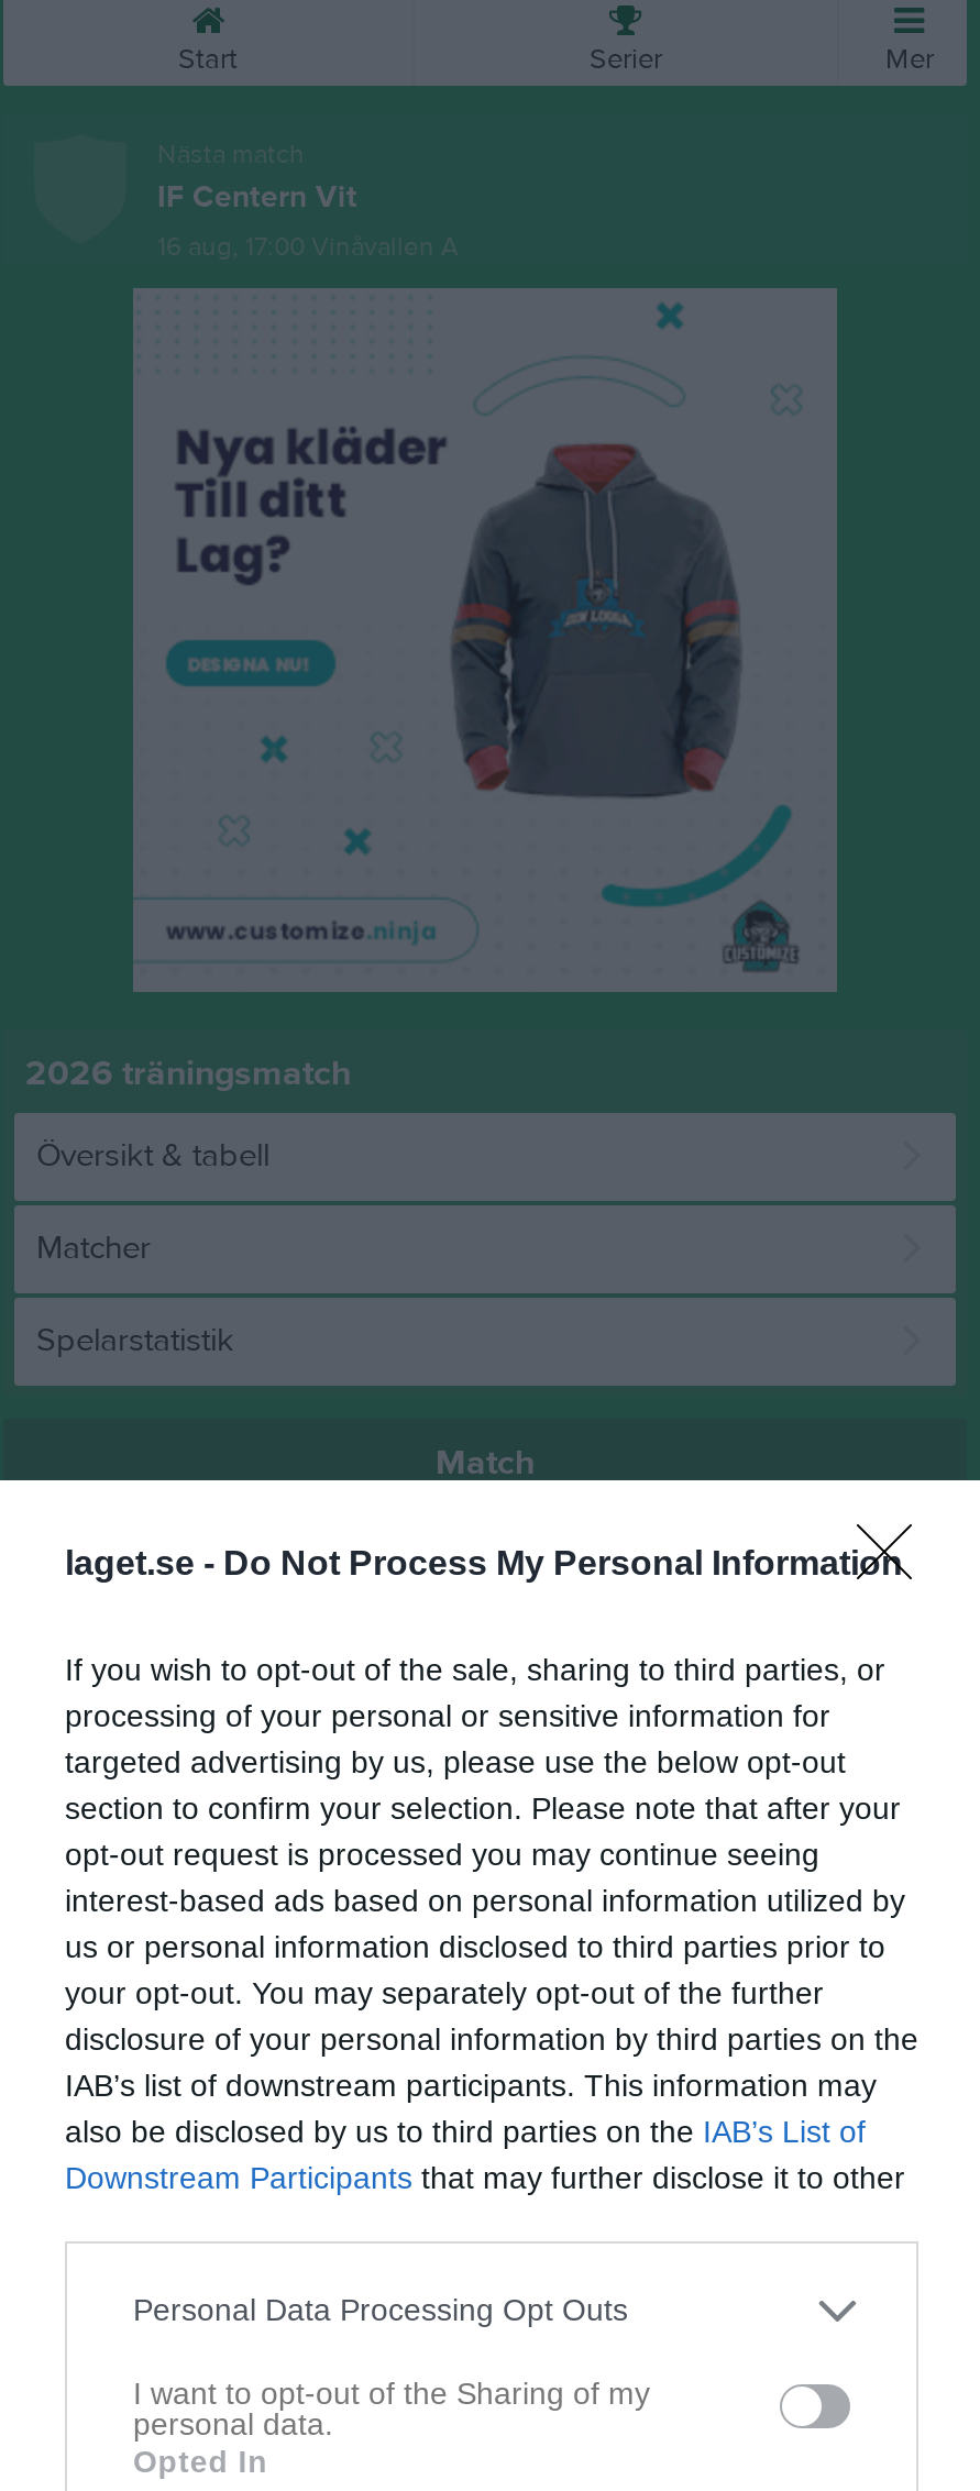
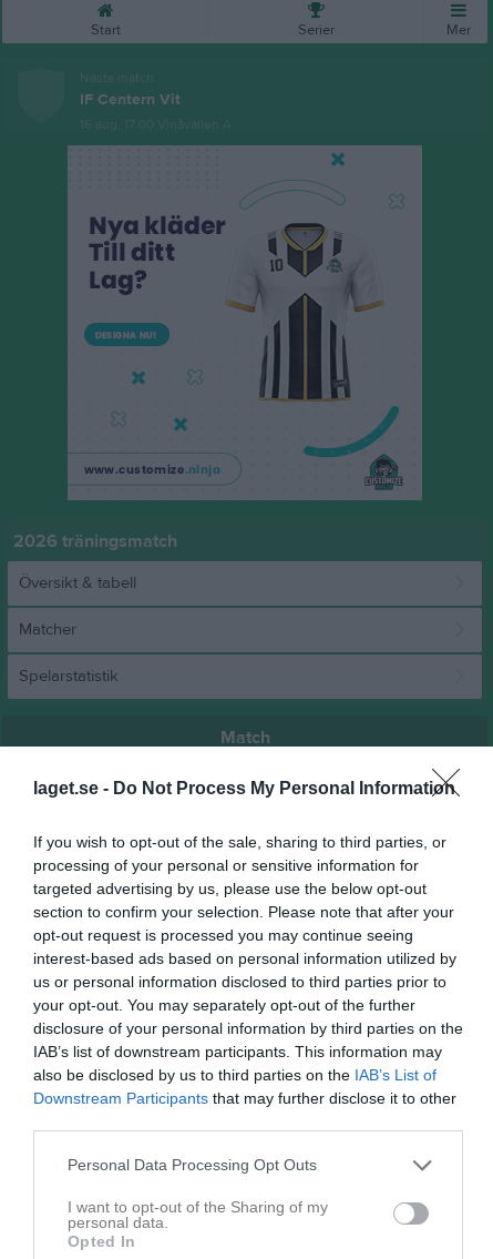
- [image]
+ [image]
